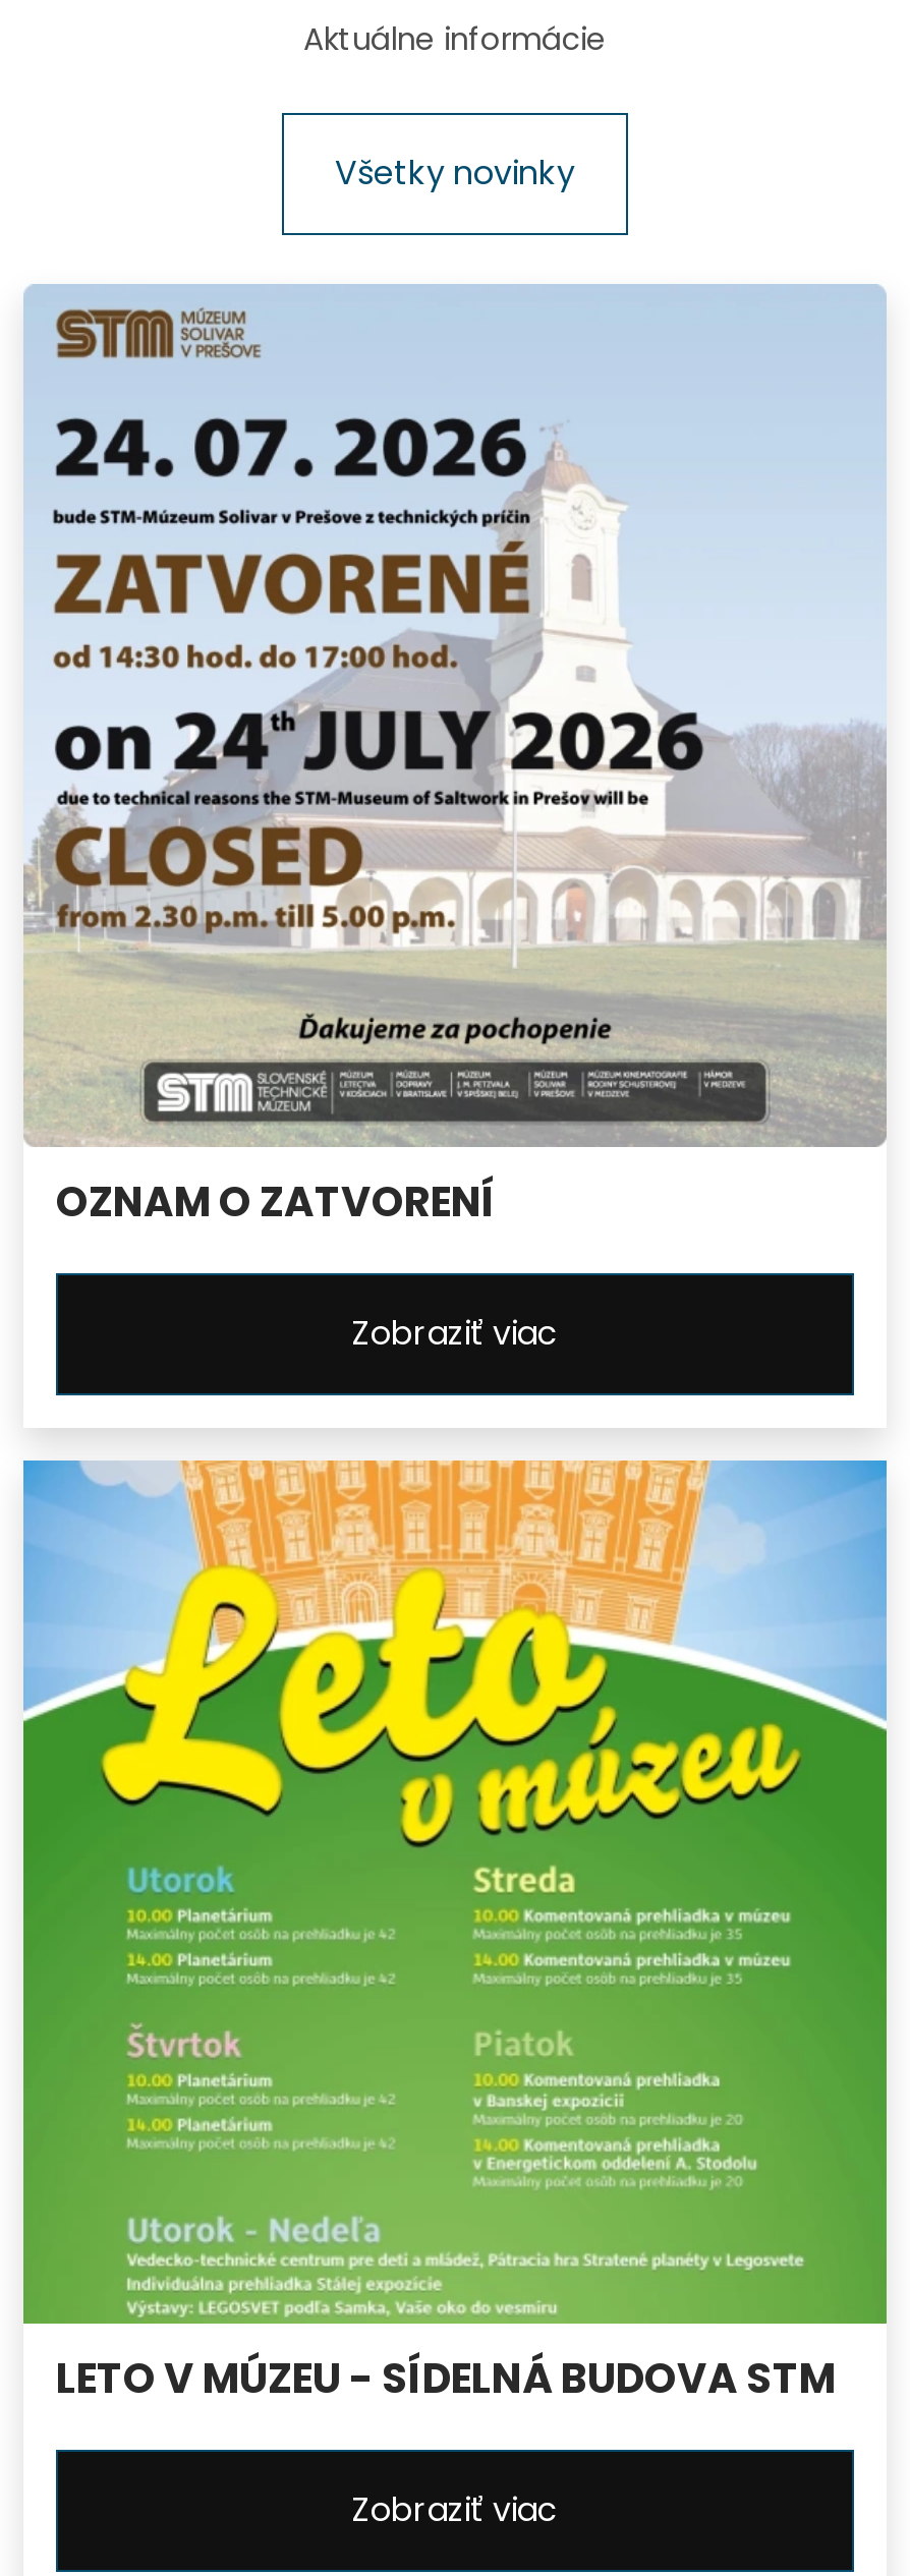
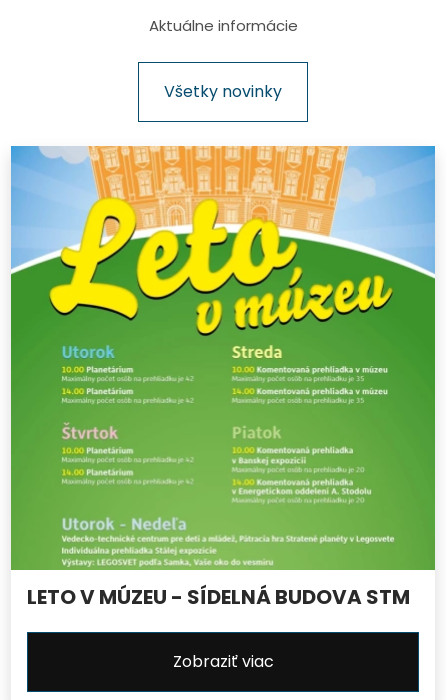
- [image]
- OZNAM O ZATVORENÍ
- Zobraziť viac
